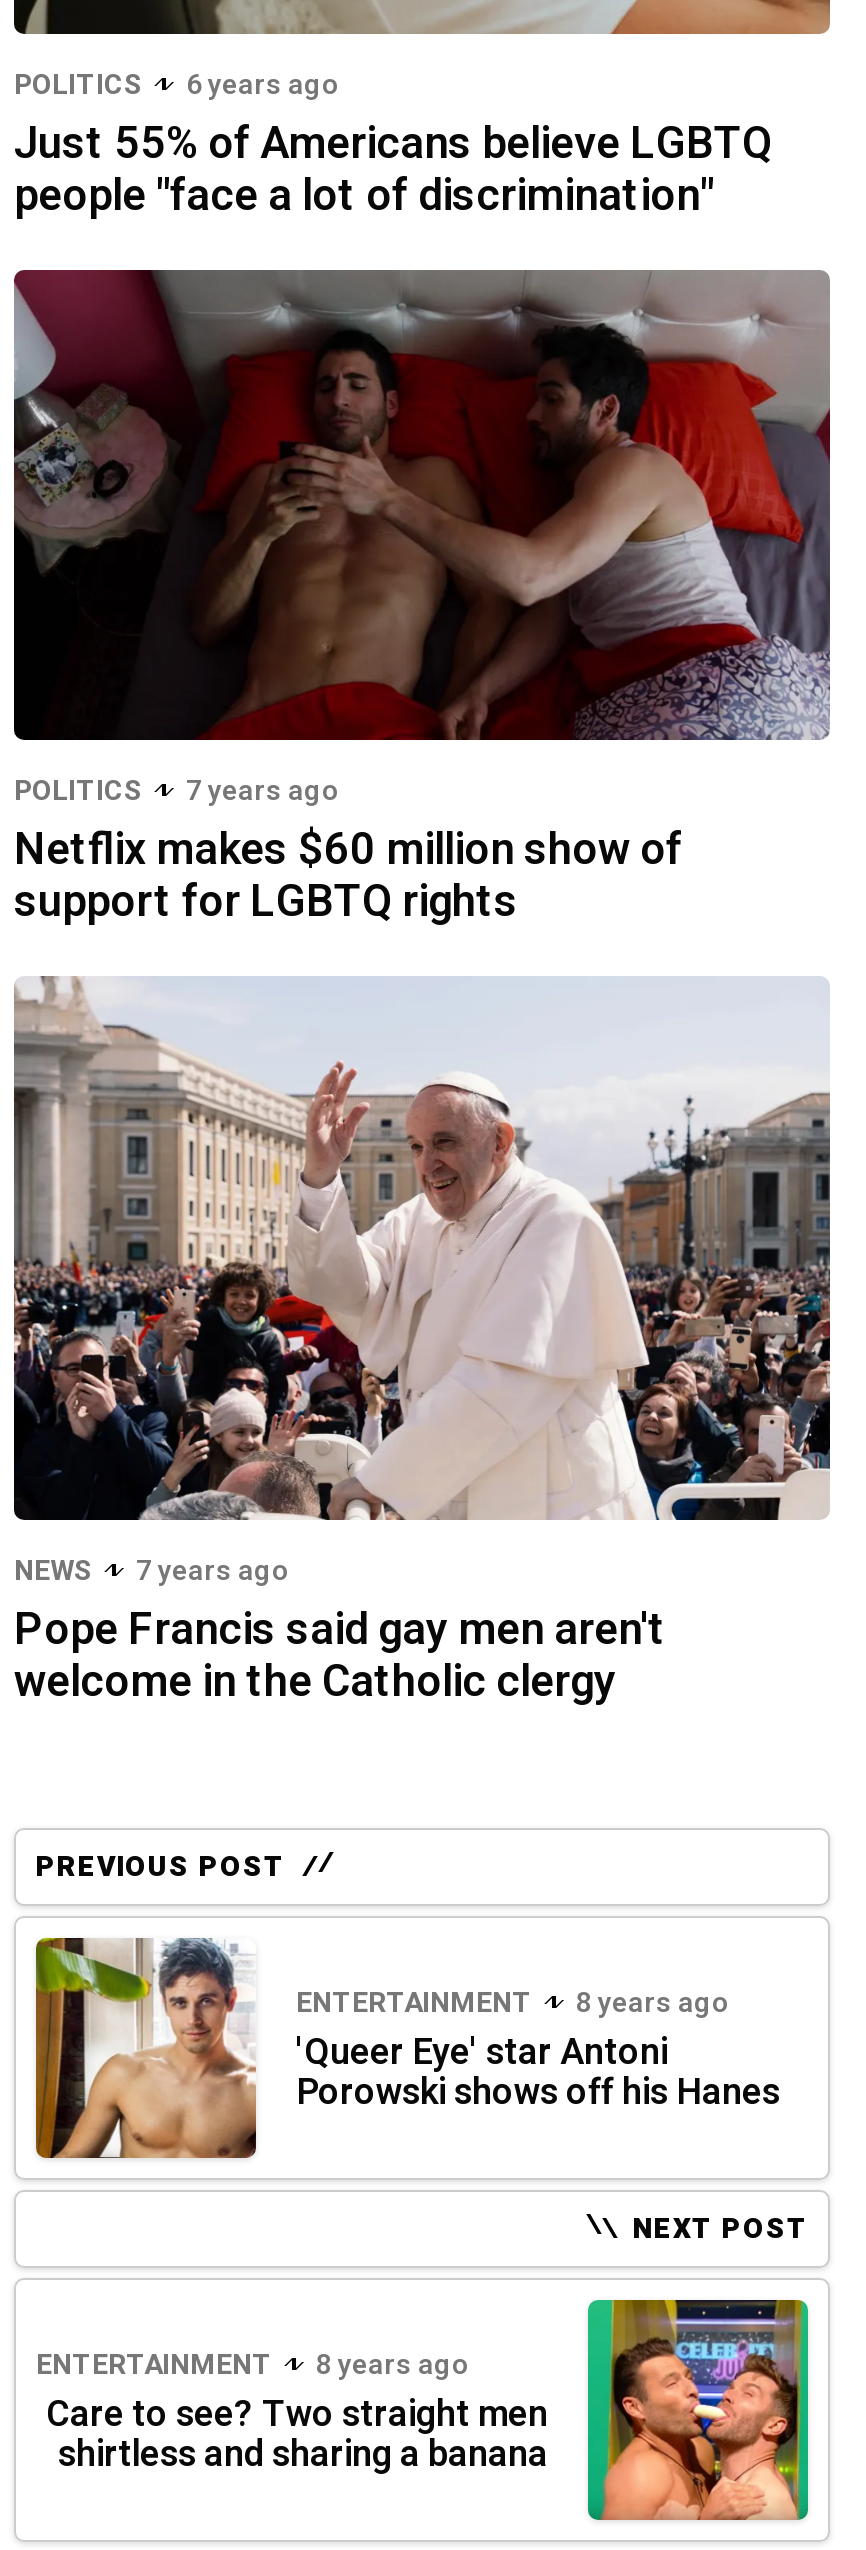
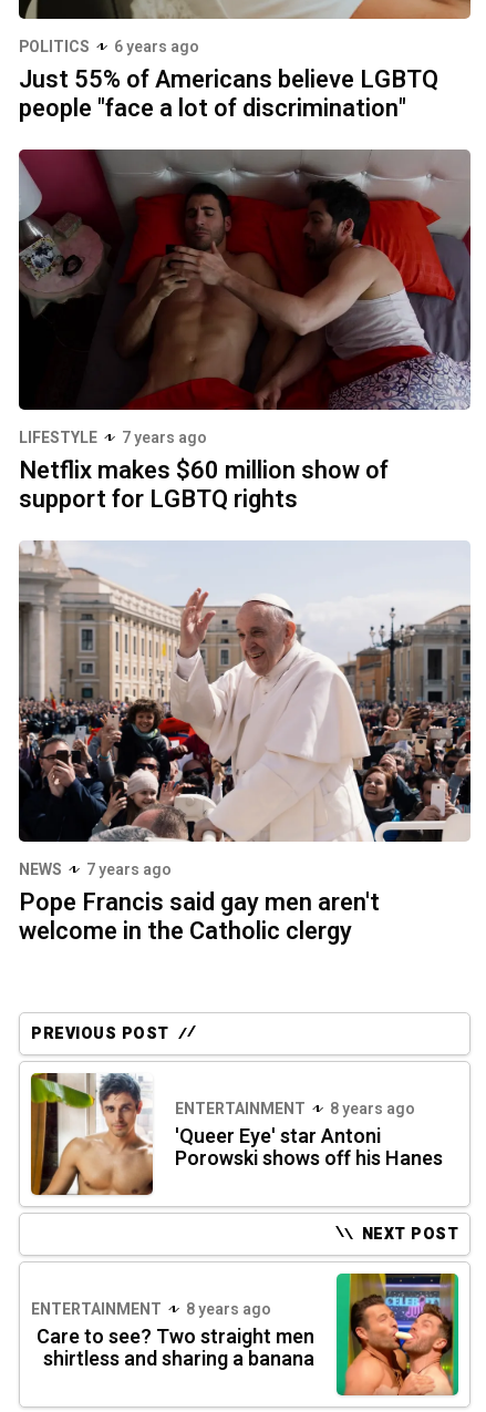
- POLITICS
+ LIFESTYLE
